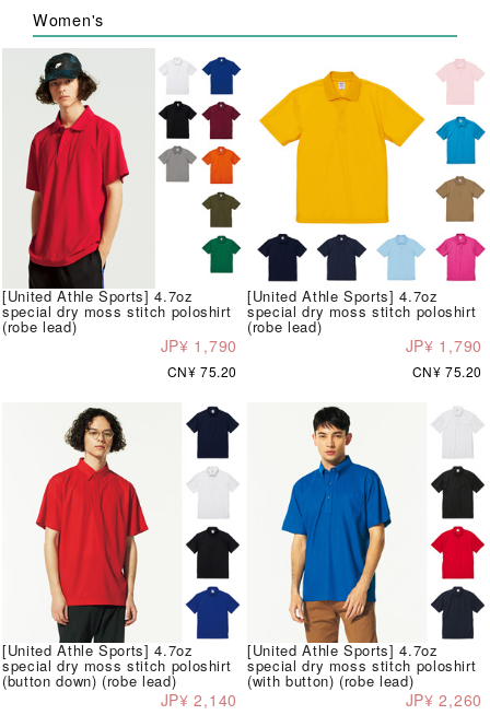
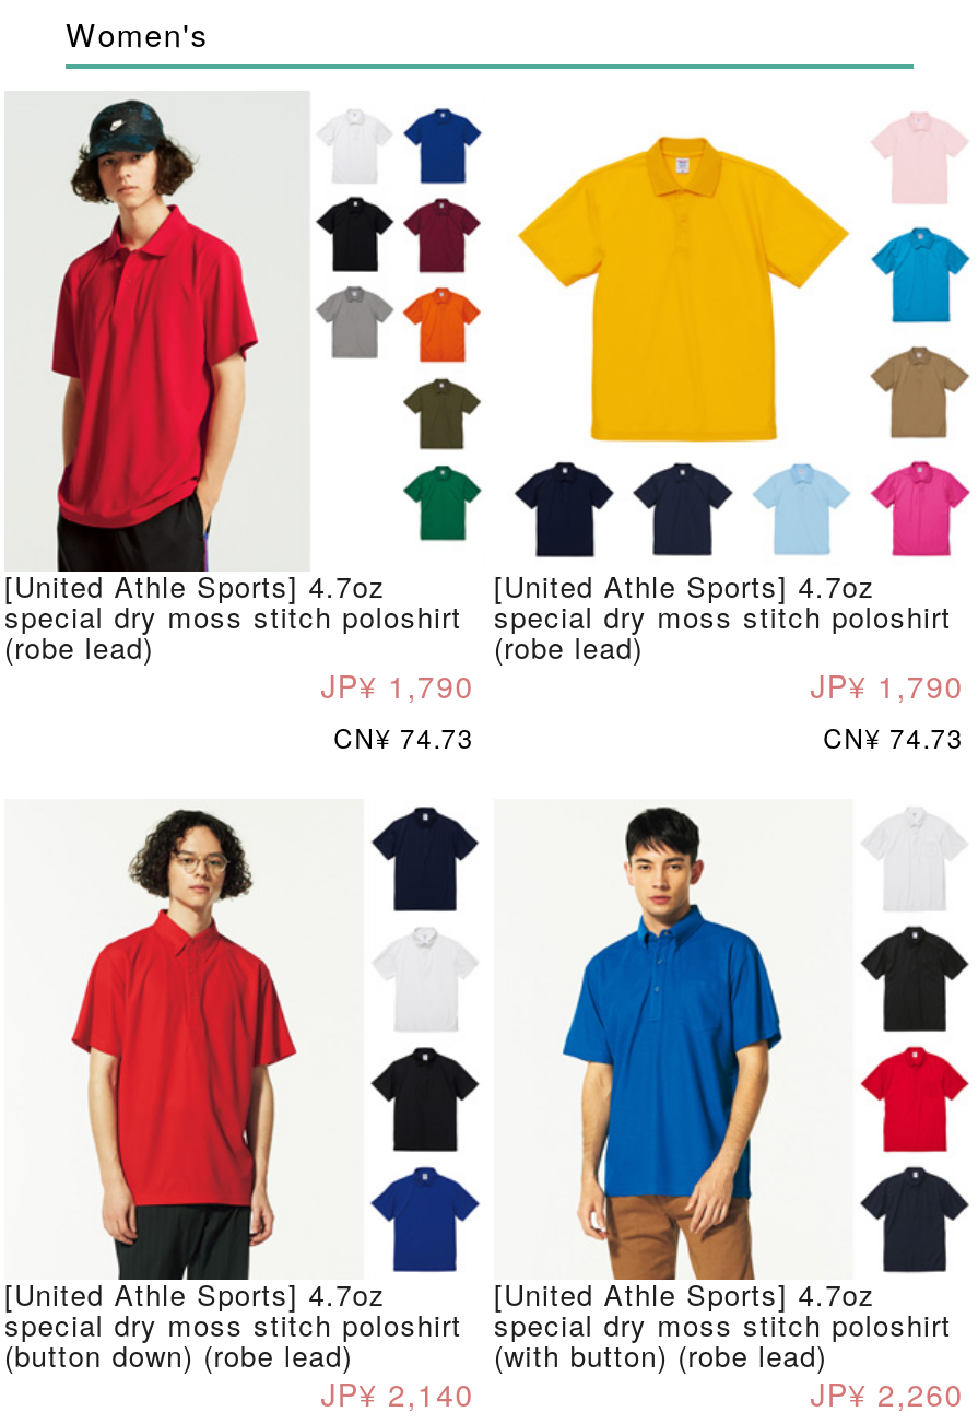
- CN¥ 75.20
+ CN¥ 74.73

- CN¥ 75.20
+ CN¥ 74.73
